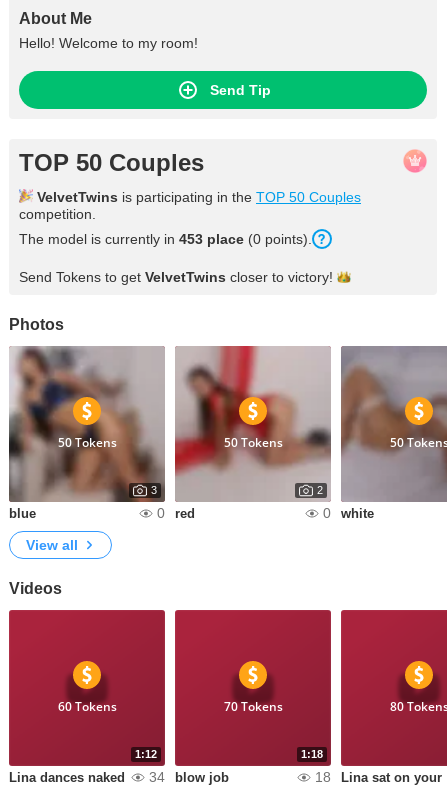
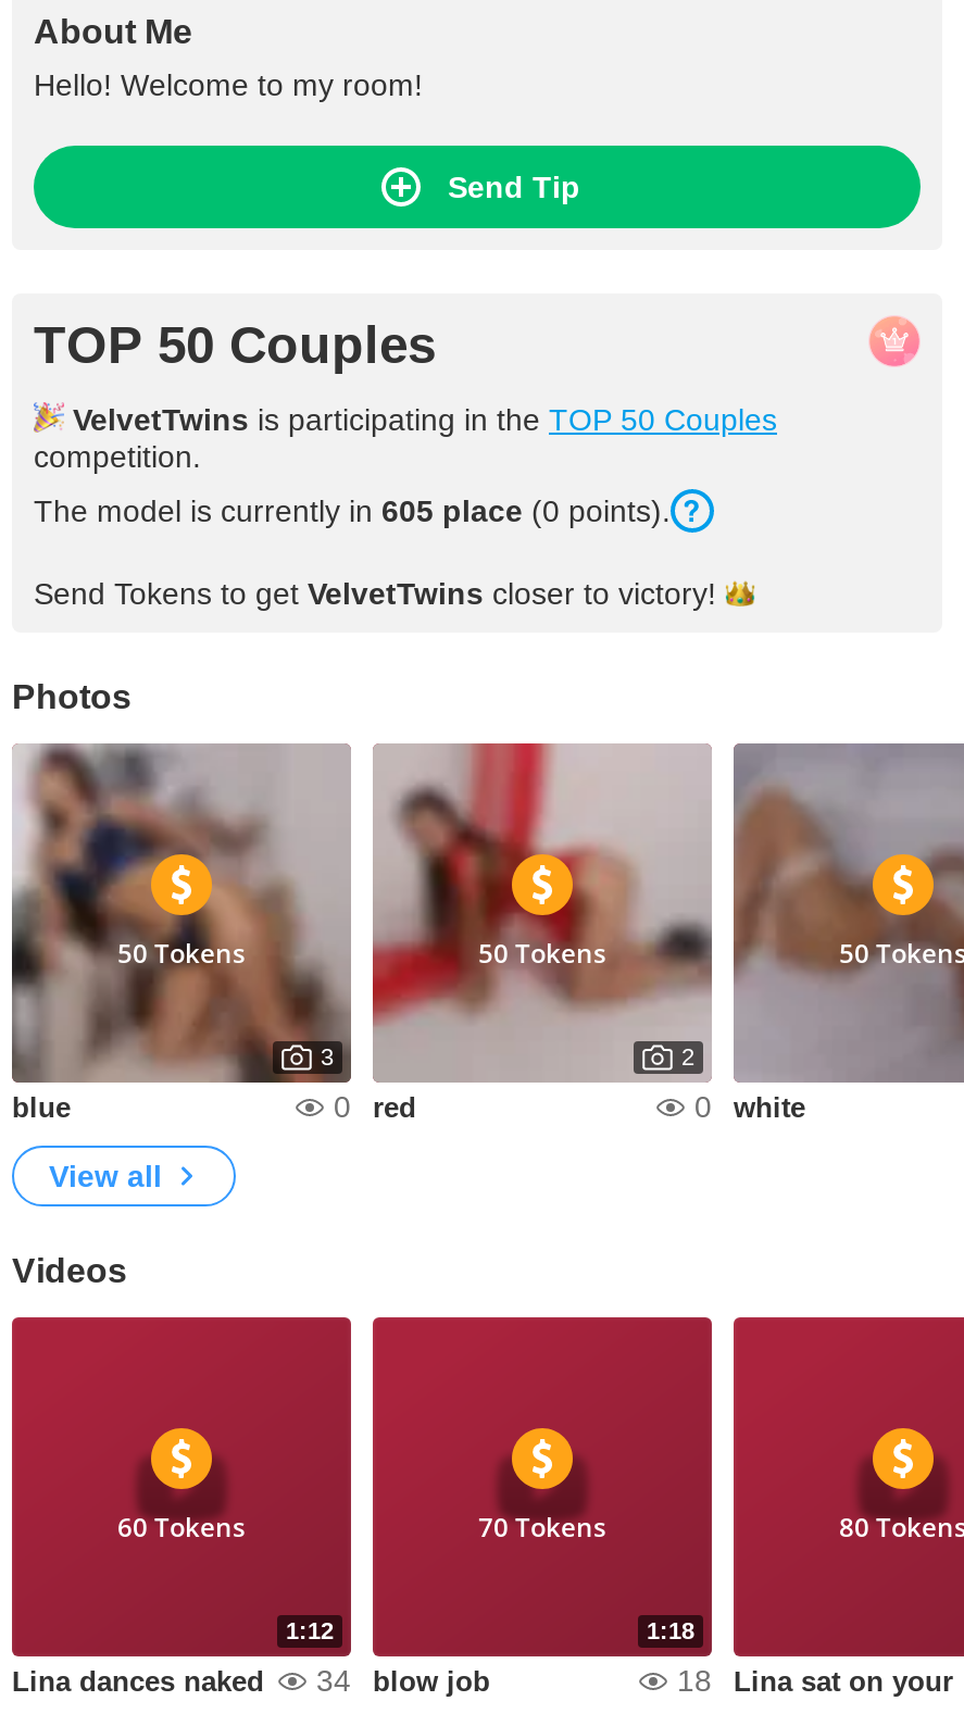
- The model is currently in 453 place (0 points).
+ The model is currently in 605 place (0 points).
